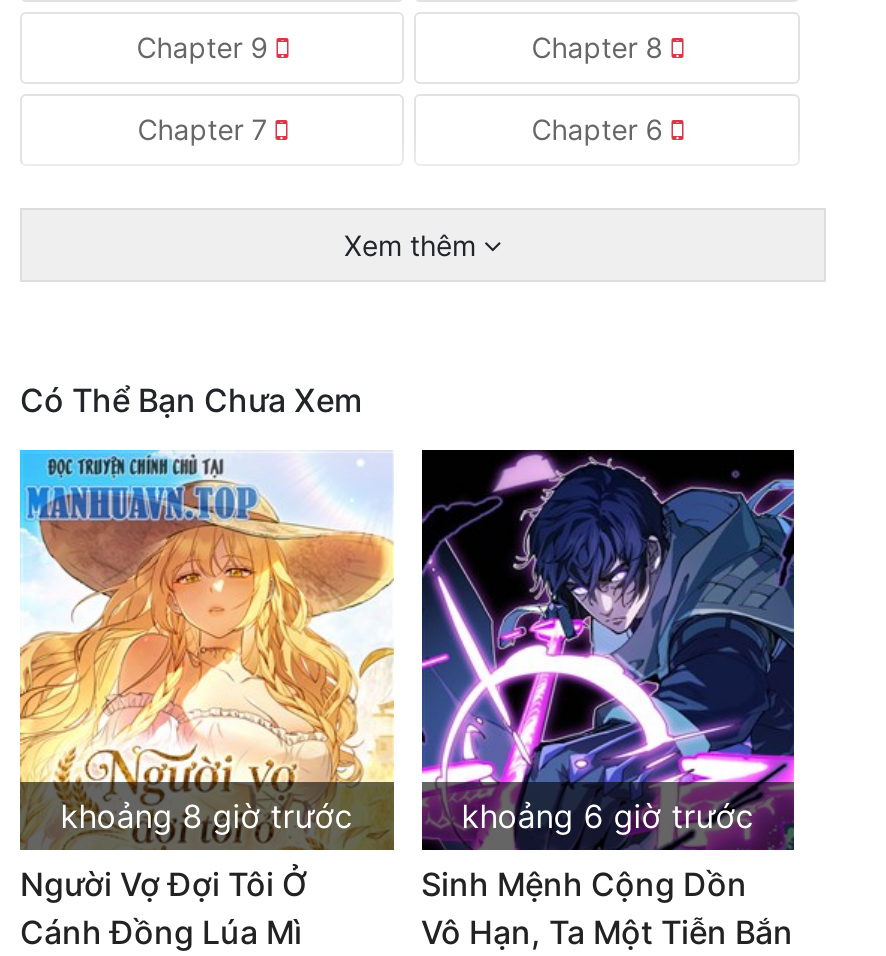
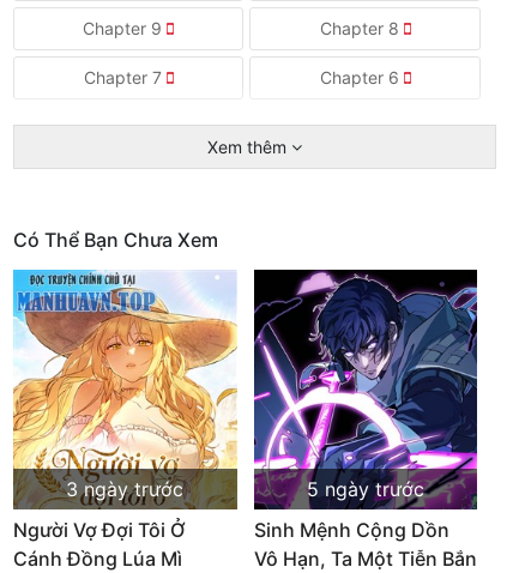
- khoảng 8 giờ trước
+ 3 ngày trước

- khoảng 6 giờ trước
+ 5 ngày trước
